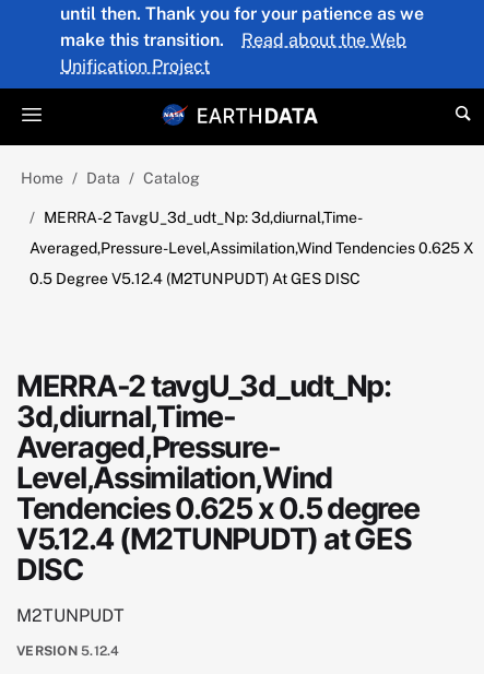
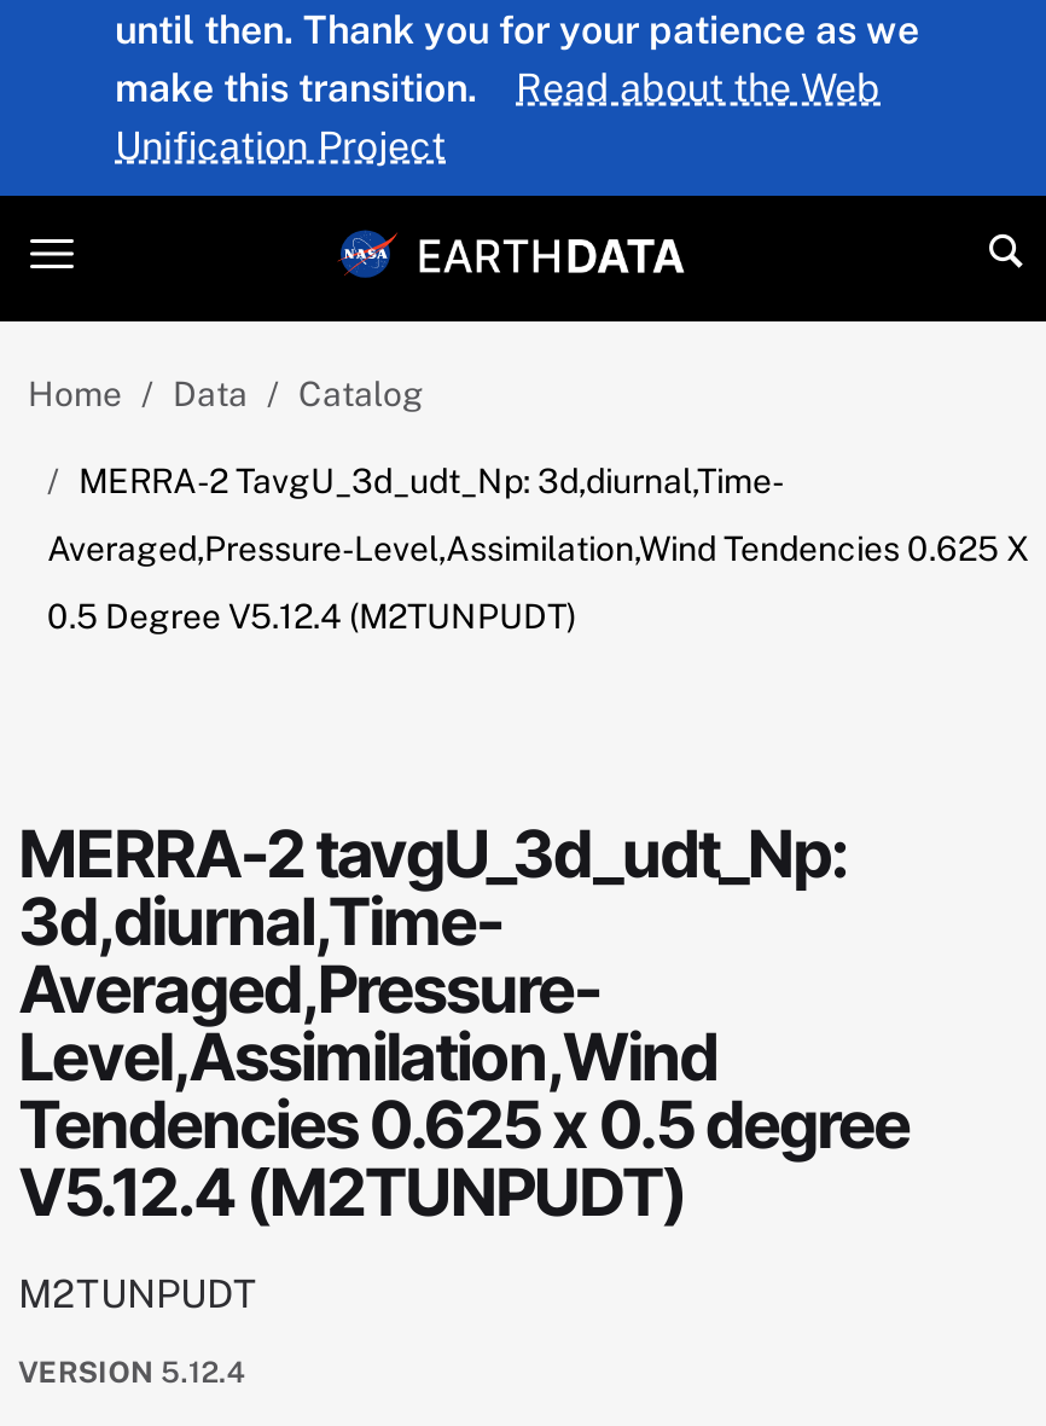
- 0.5 Degree V5.12.4 (M2TUNPUDT) At GES DISC
+ 0.5 Degree V5.12.4 (M2TUNPUDT)

- V5.12.4 (M2TUNPUDT) at GES
- DISC
+ V5.12.4 (M2TUNPUDT)
